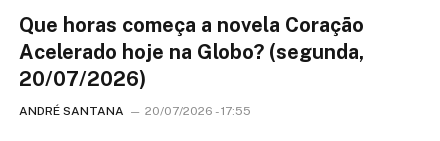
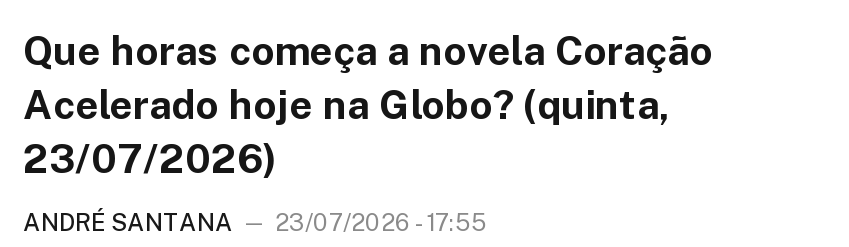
- Acelerado hoje na Globo? (segunda,
+ Acelerado hoje na Globo? (quinta,

- 20/07/2026)
+ 23/07/2026)

- ANDRÉ SANTANA 20/07/2026 - 17:55
+ ANDRÉ SANTANA 23/07/2026 - 17:55
